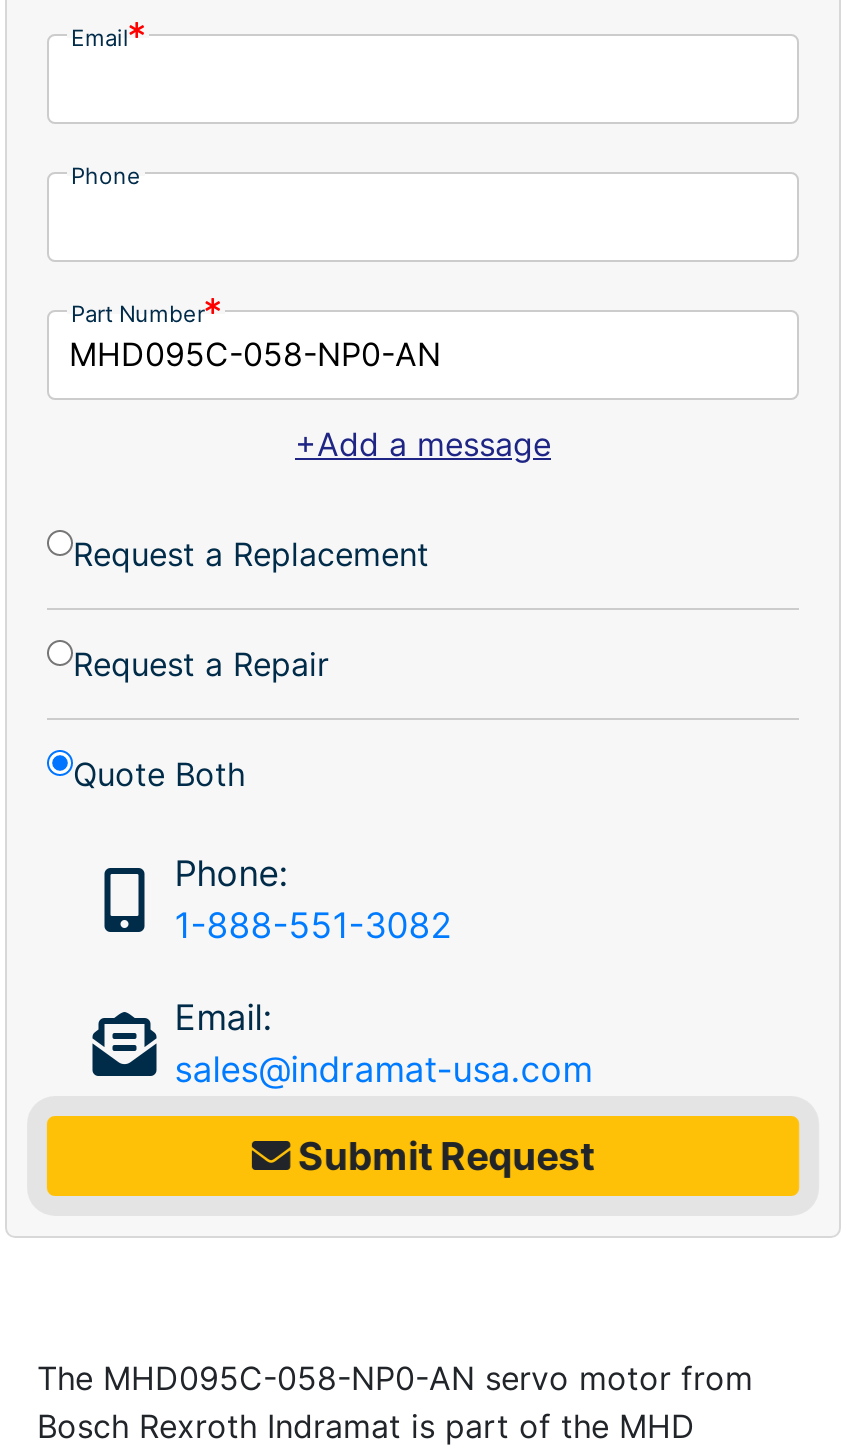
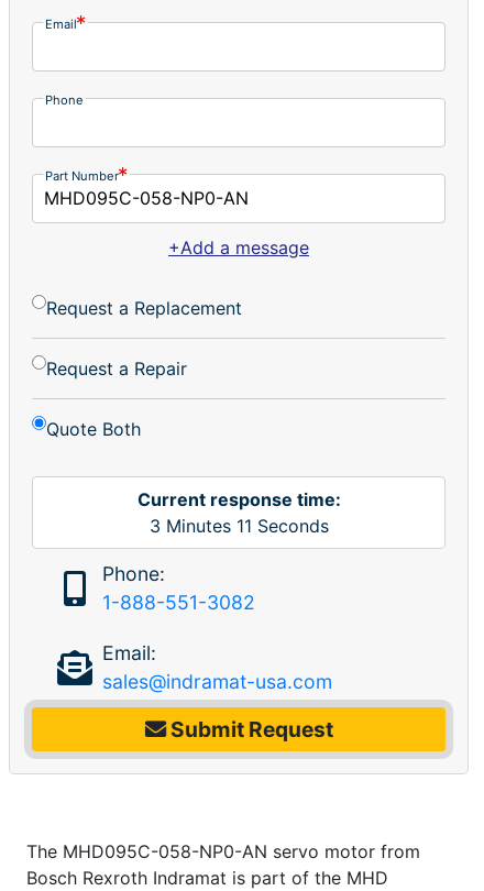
+ Current response time:
+ 3 Minutes 11 Seconds
